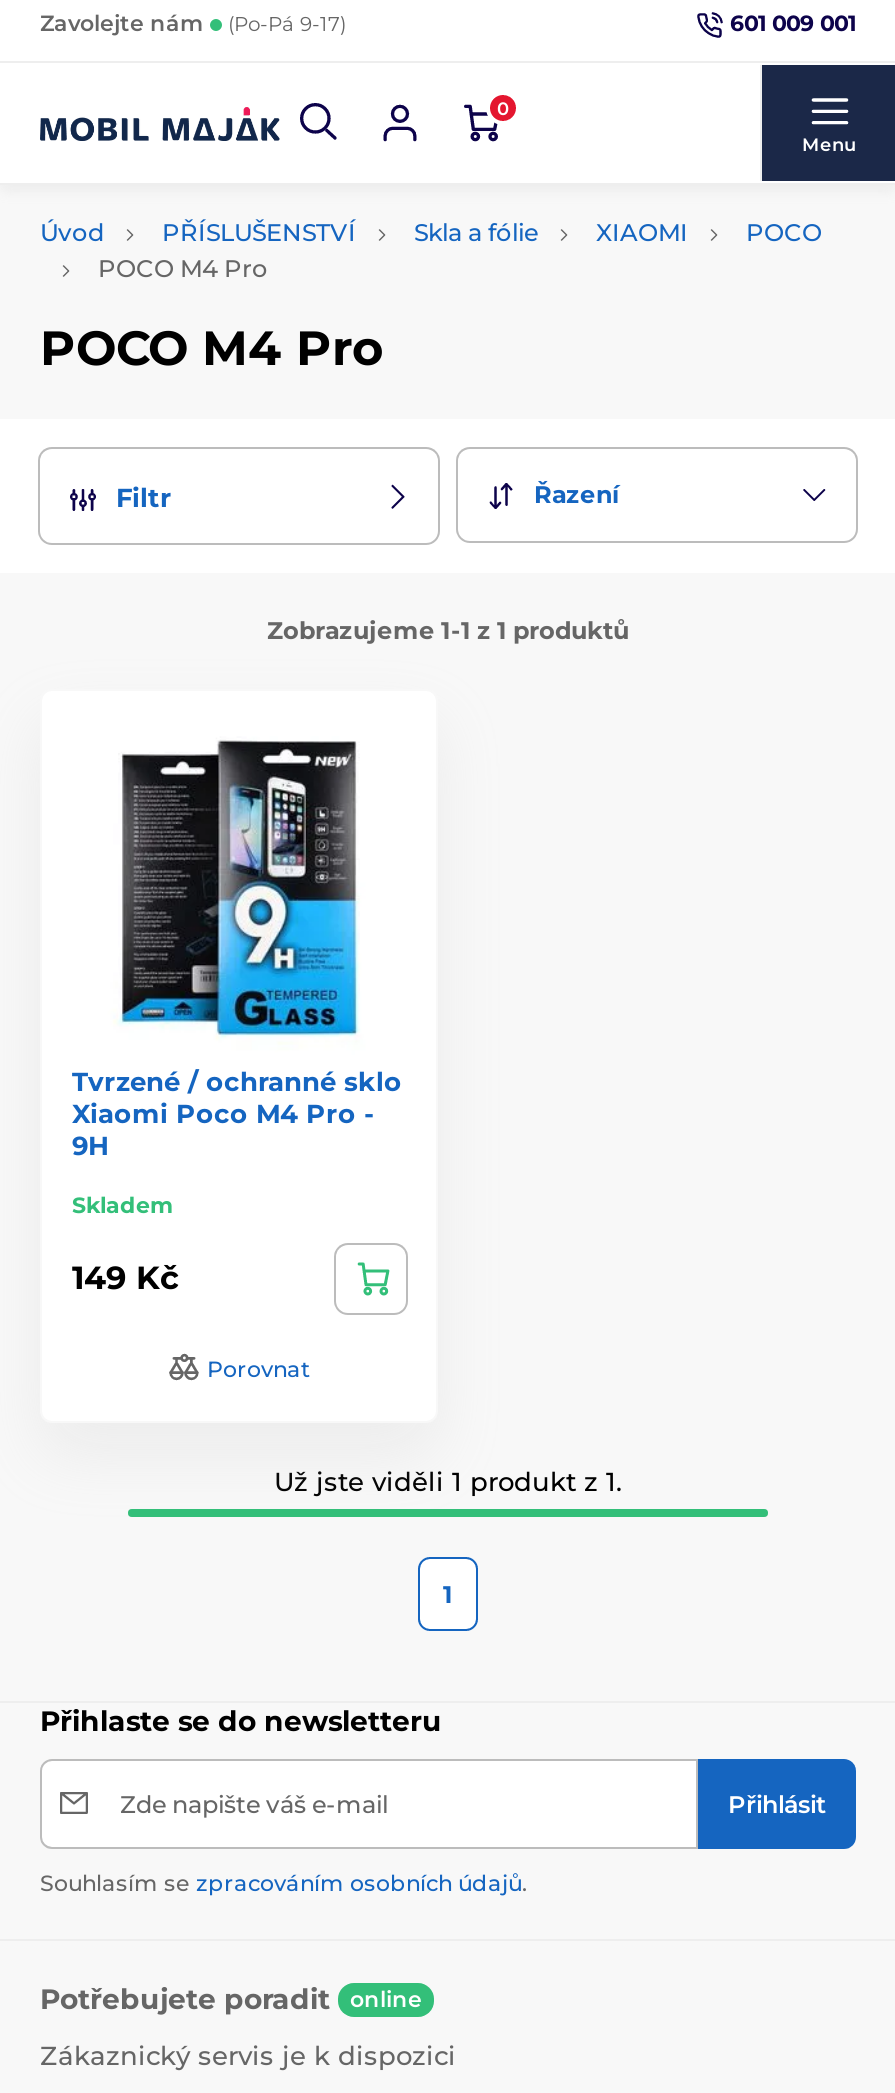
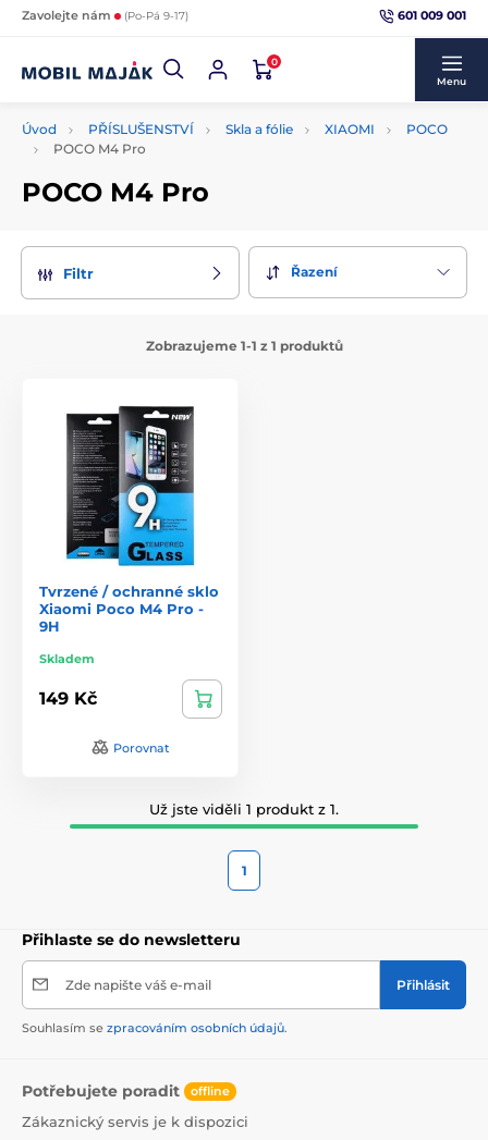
- Potřebujete poradit online
+ Potřebujete poradit offline
